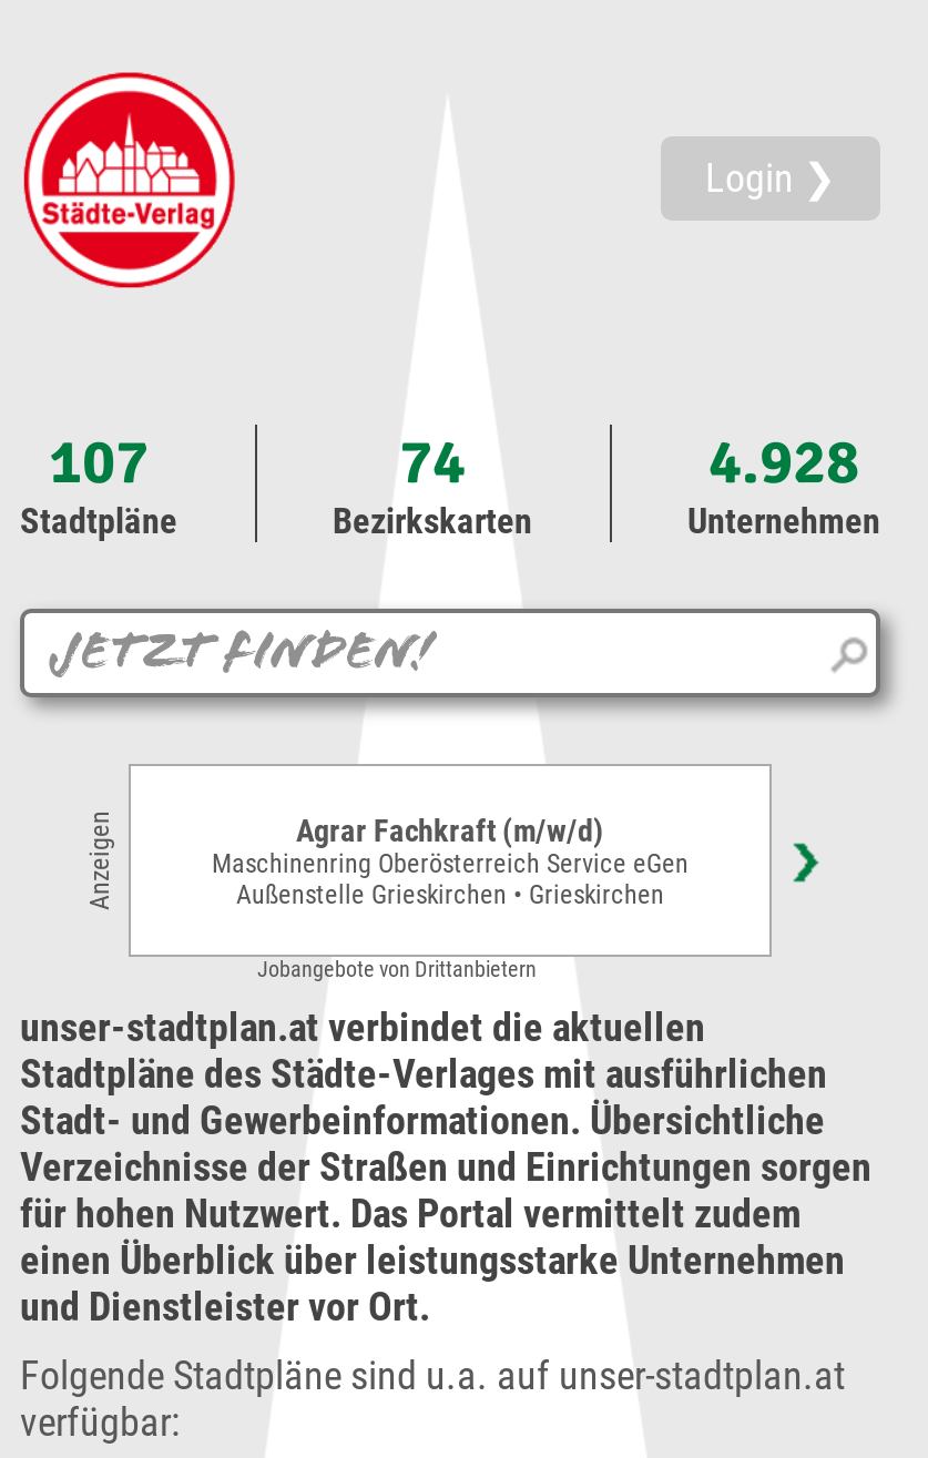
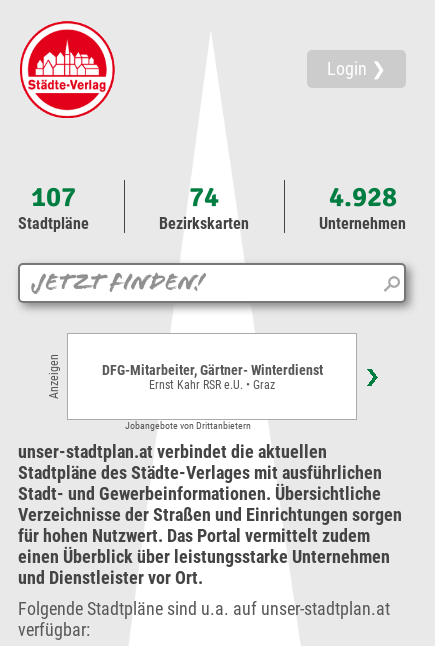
- Agrar Fachkraft (m/w/d)
- Maschinenring Oberösterreich Service eGen
- Außenstelle Grieskirchen • Grieskirchen
+ DFG-Mitarbeiter, Gärtner- Winterdienst
+ Ernst Kahr RSR e.U. • Graz
